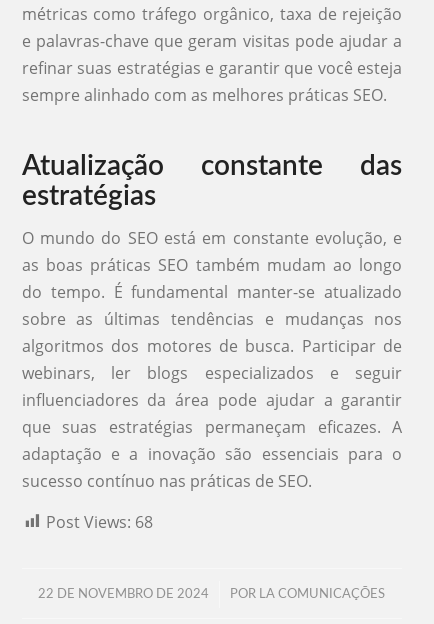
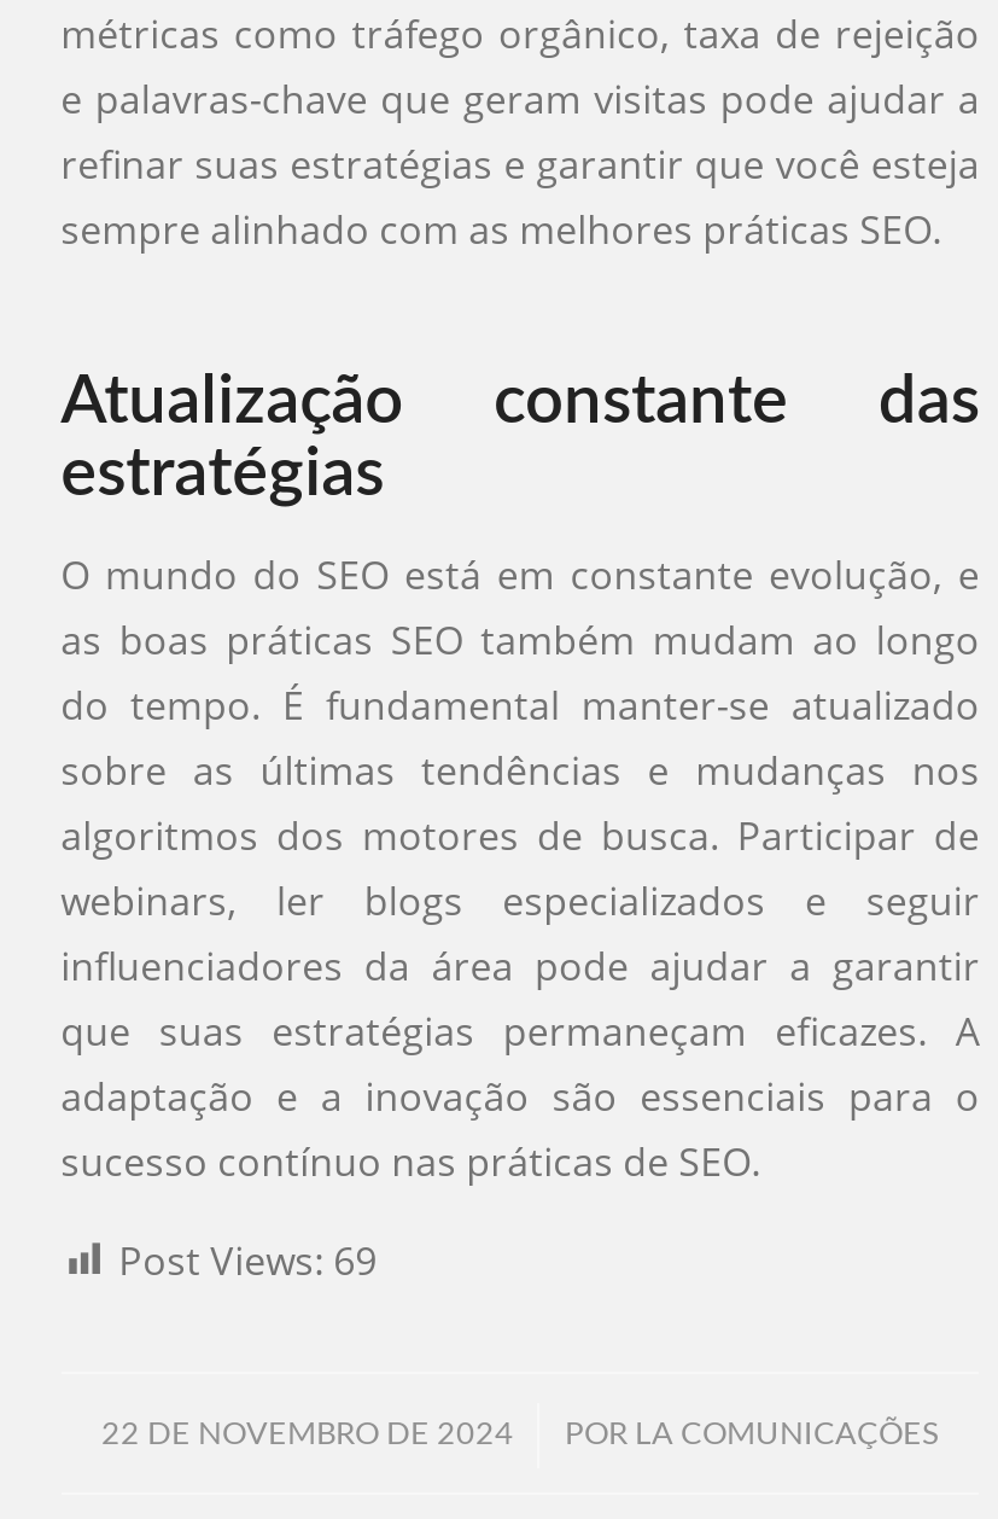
- Post Views: 68
+ Post Views: 69
